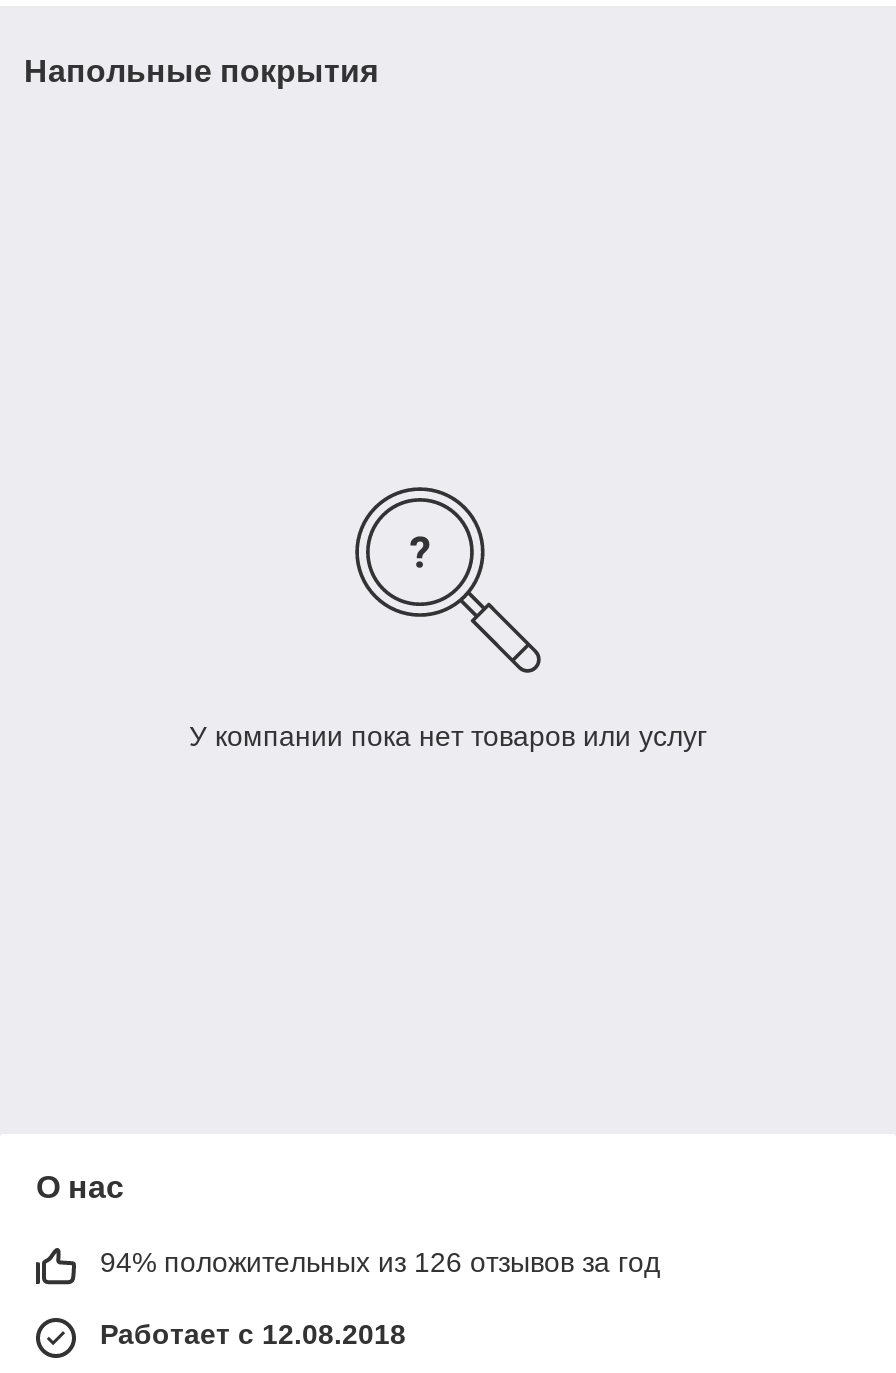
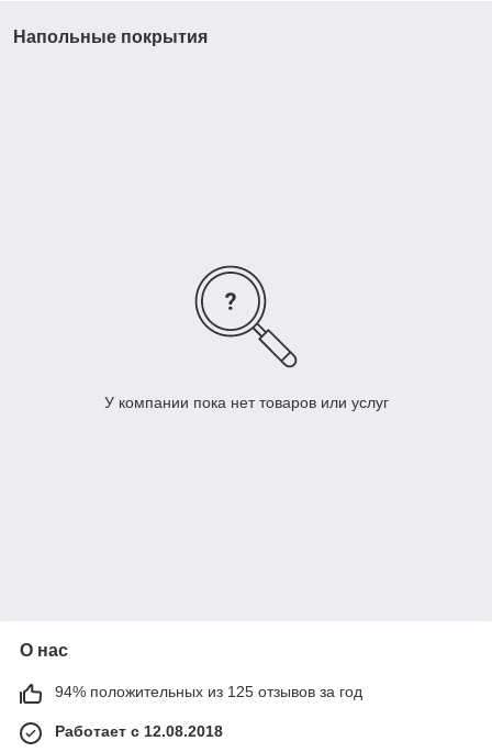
- 94% положительных из 126 отзывов за год
+ 94% положительных из 125 отзывов за год
